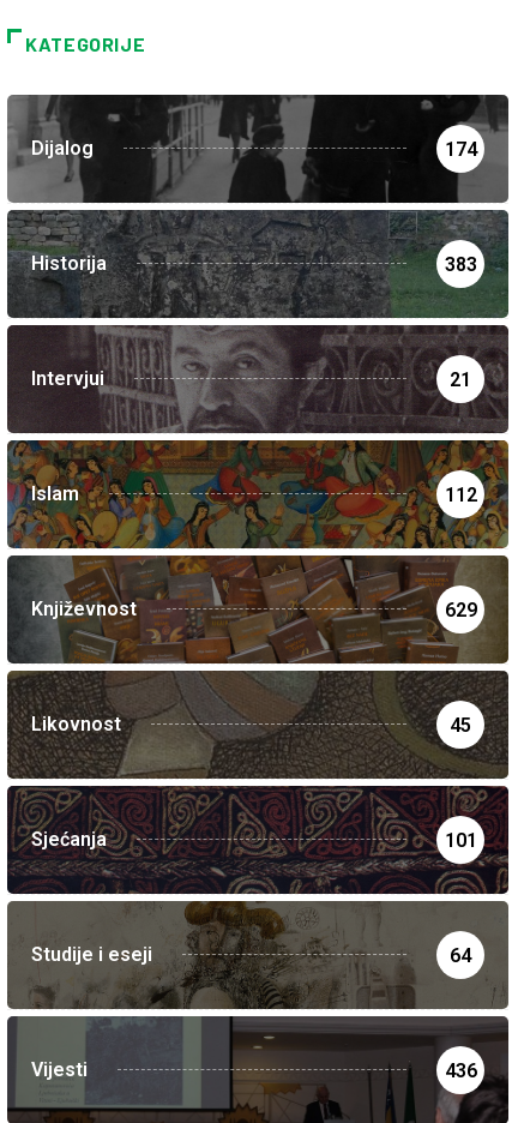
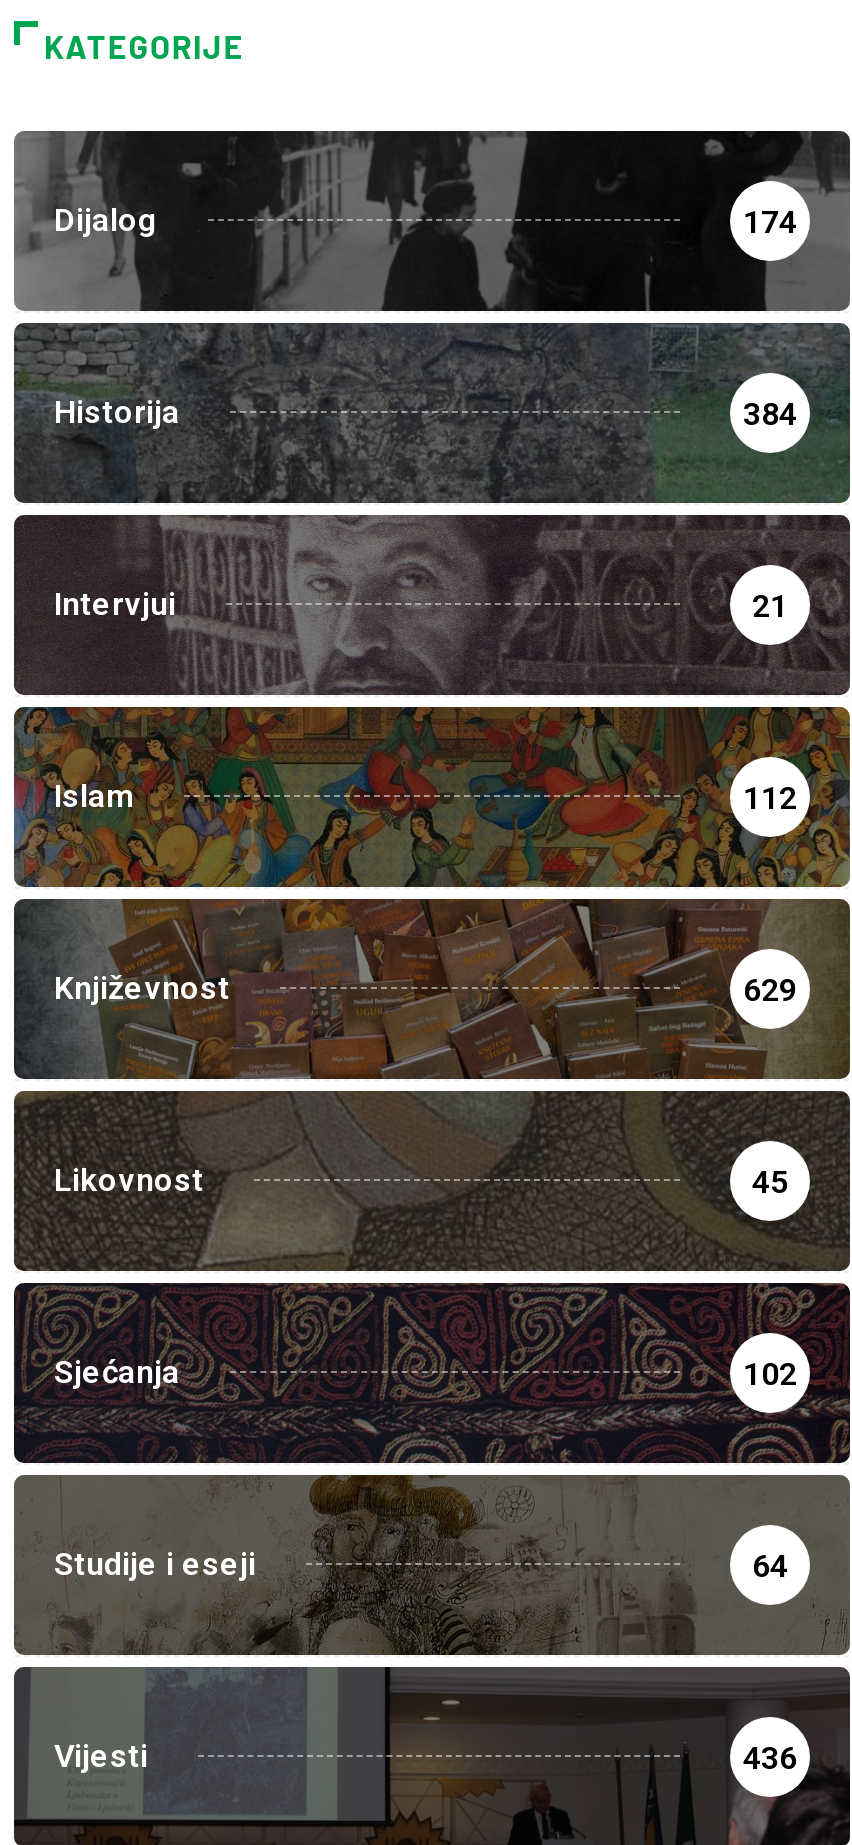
- 383
+ 384

- 101
+ 102
